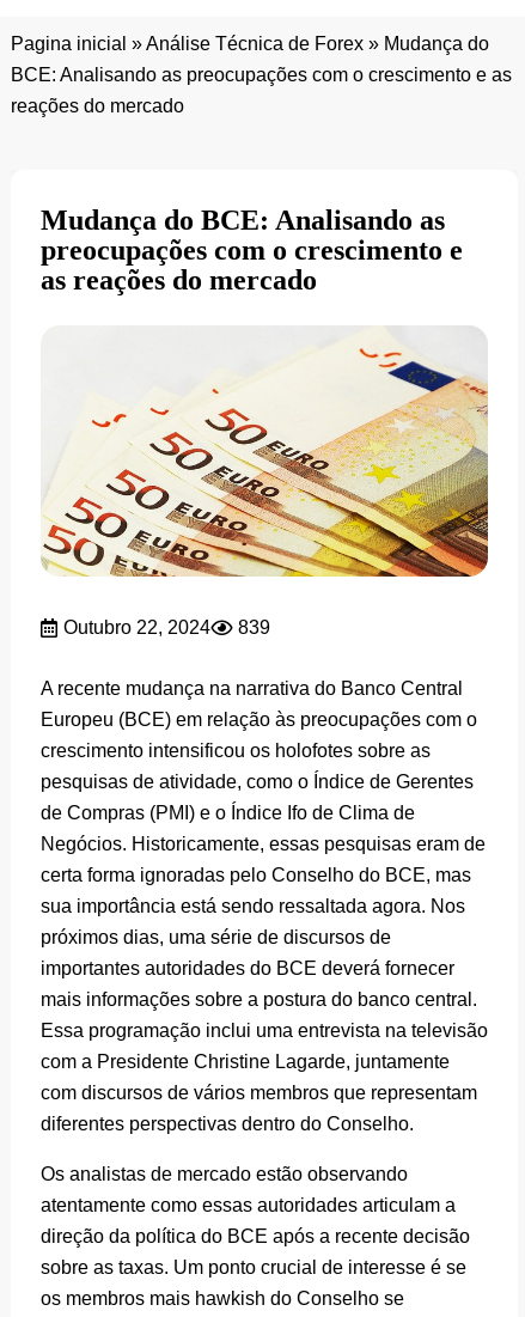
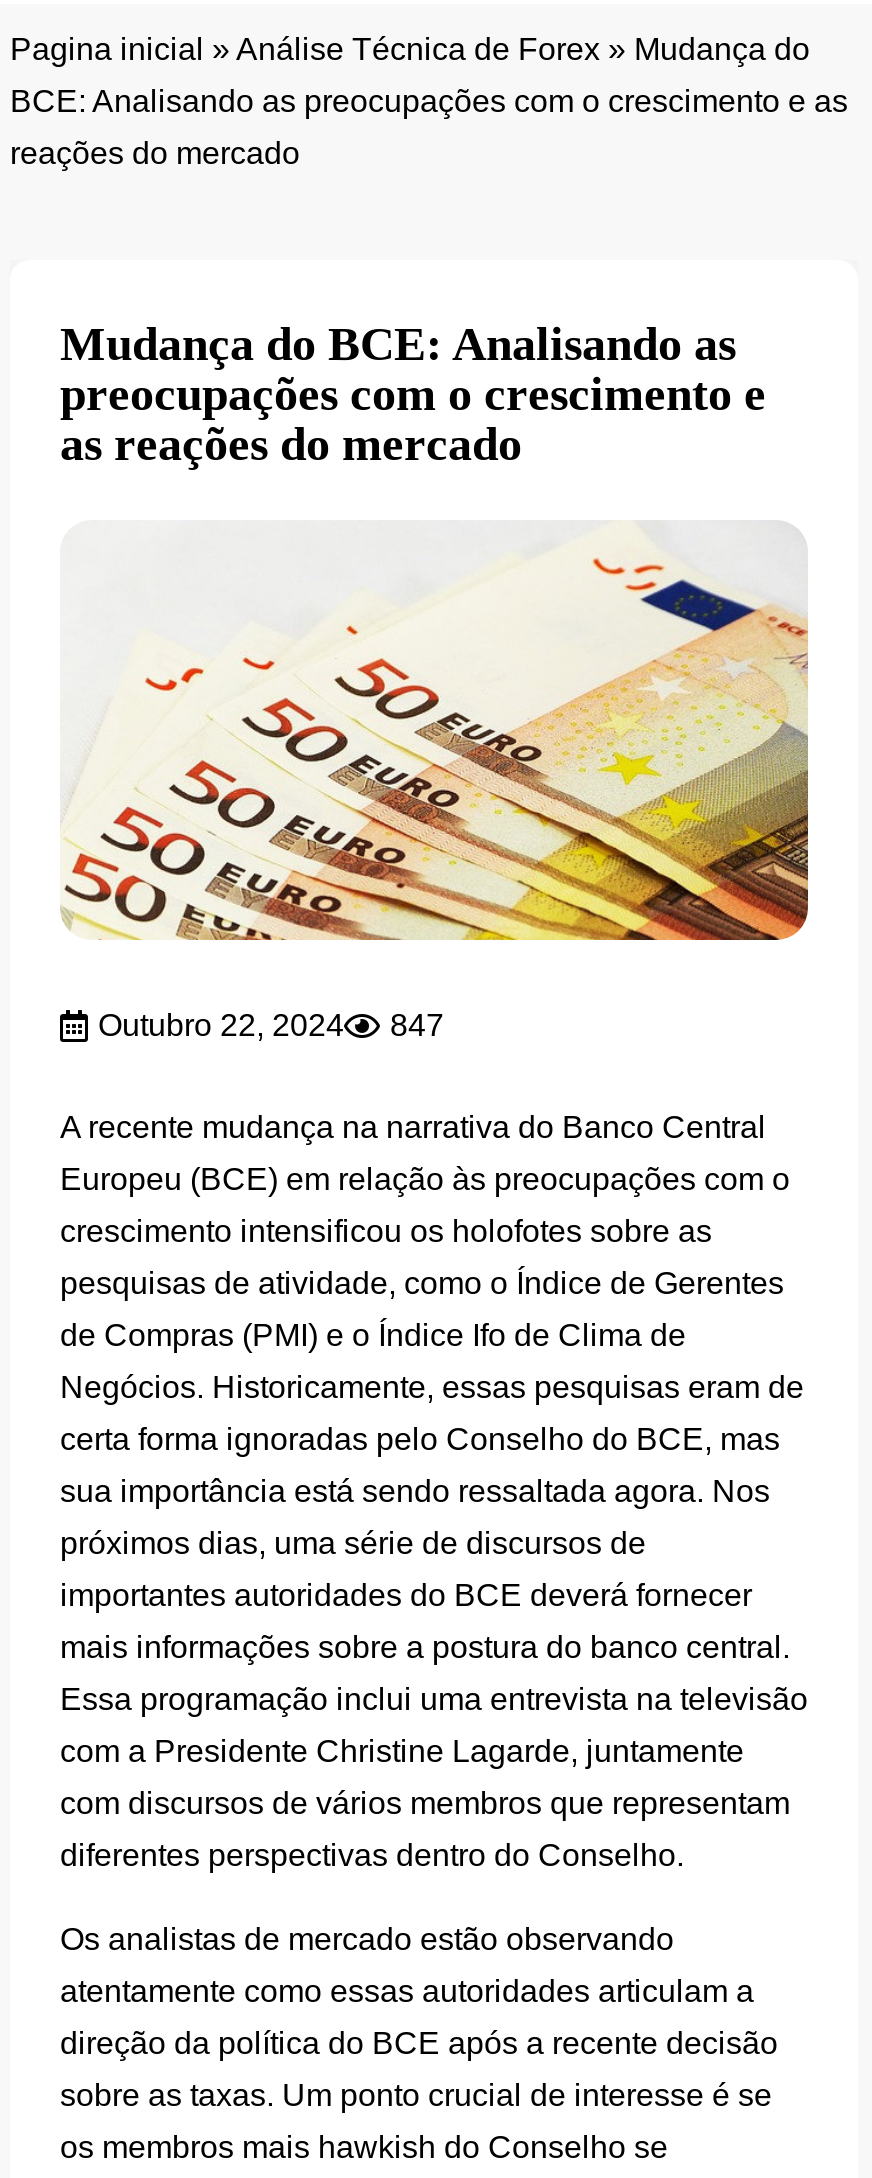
- Outubro 22, 2024 839
+ Outubro 22, 2024 847
